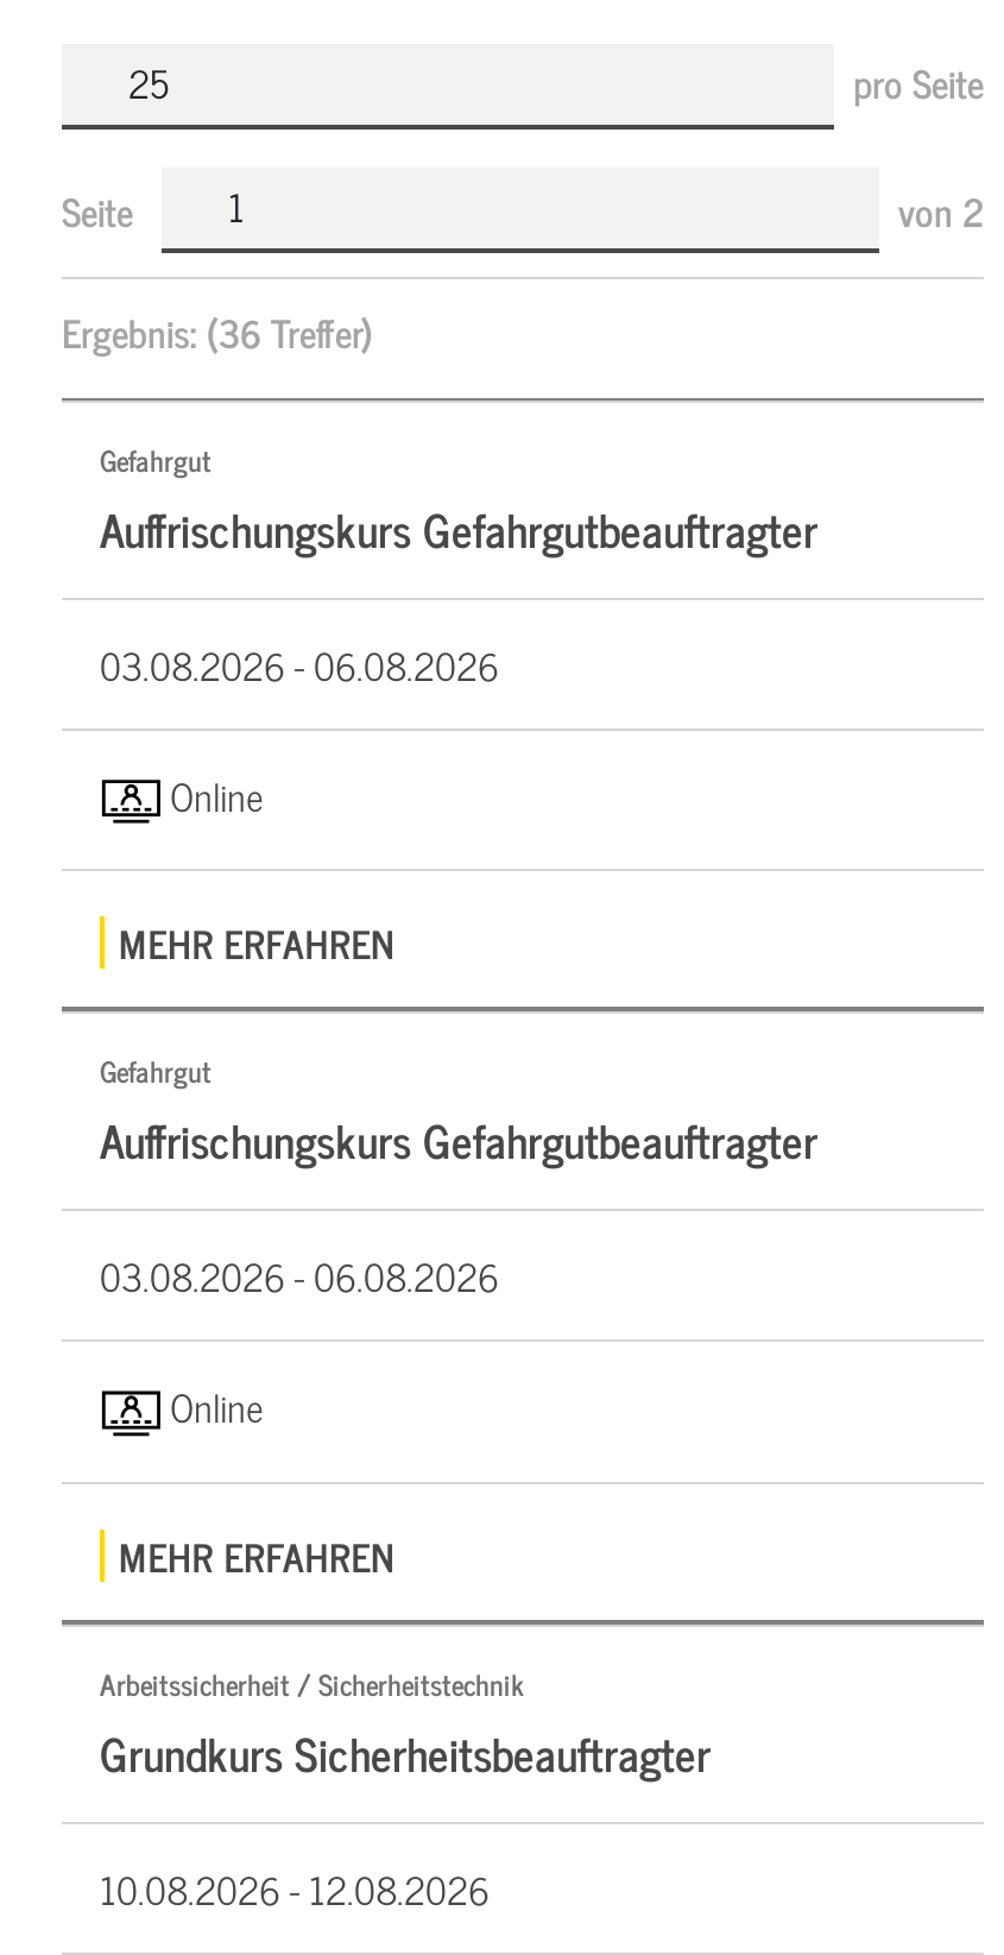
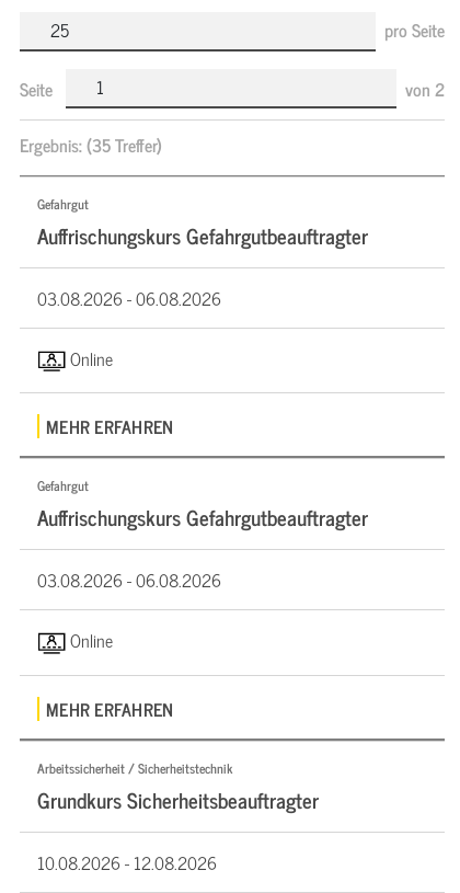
- Ergebnis: (36 Treffer)
+ Ergebnis: (35 Treffer)
